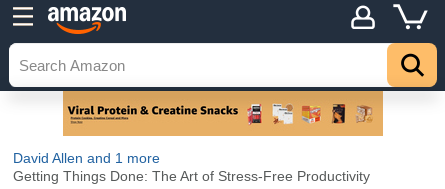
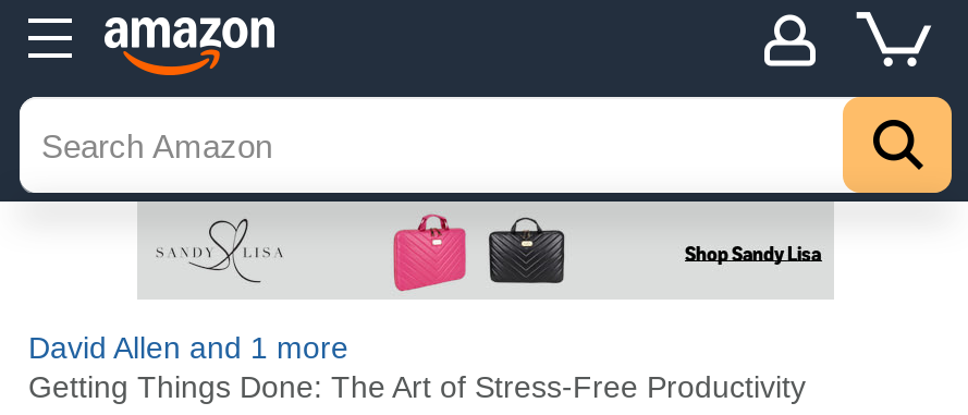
- [image]
+ [image]
